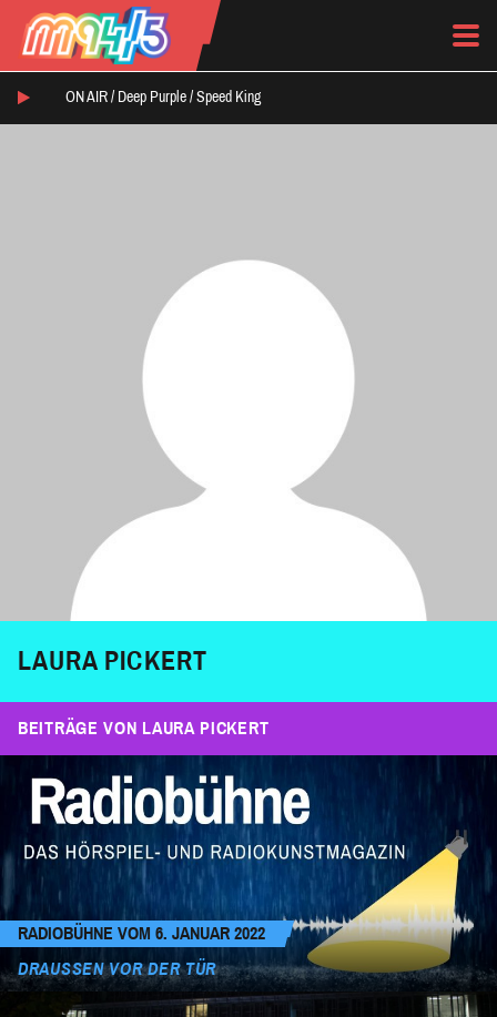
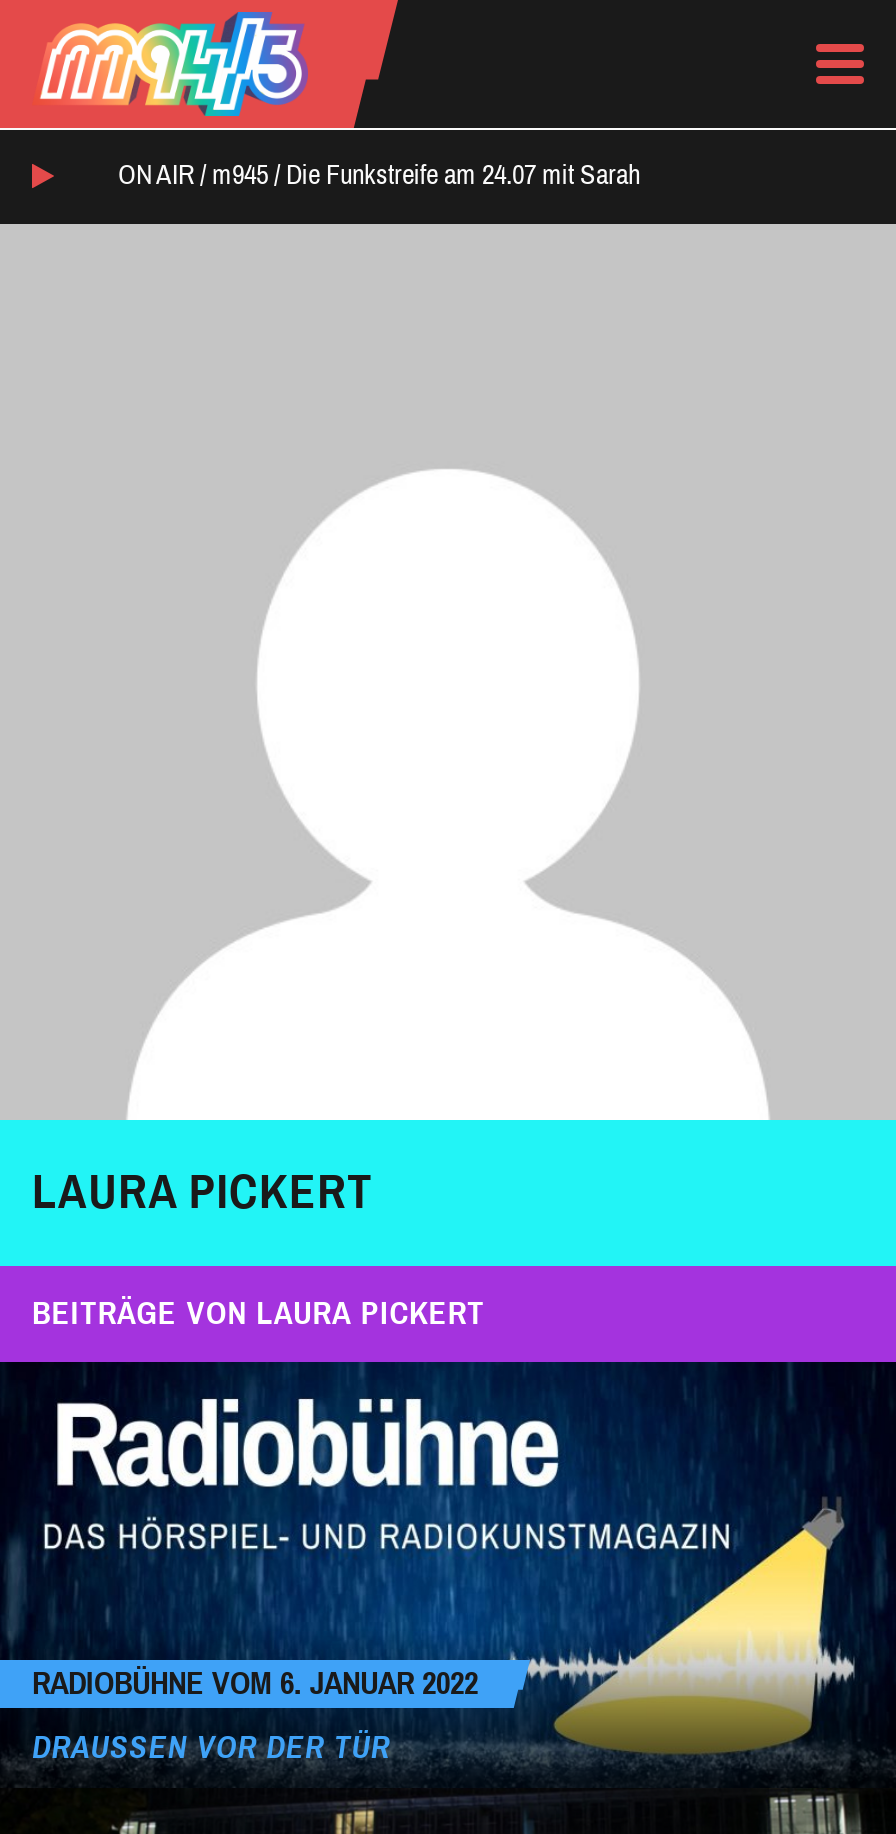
- ON AIR / Deep Purple / Speed King
+ ON AIR / m945 / Die Funkstreife am 24.07 mit Sarah
